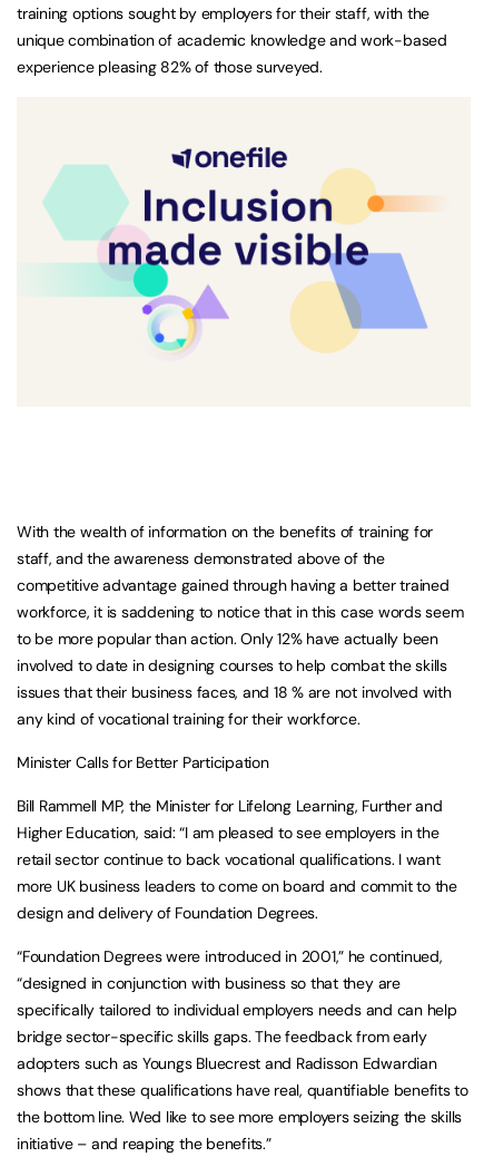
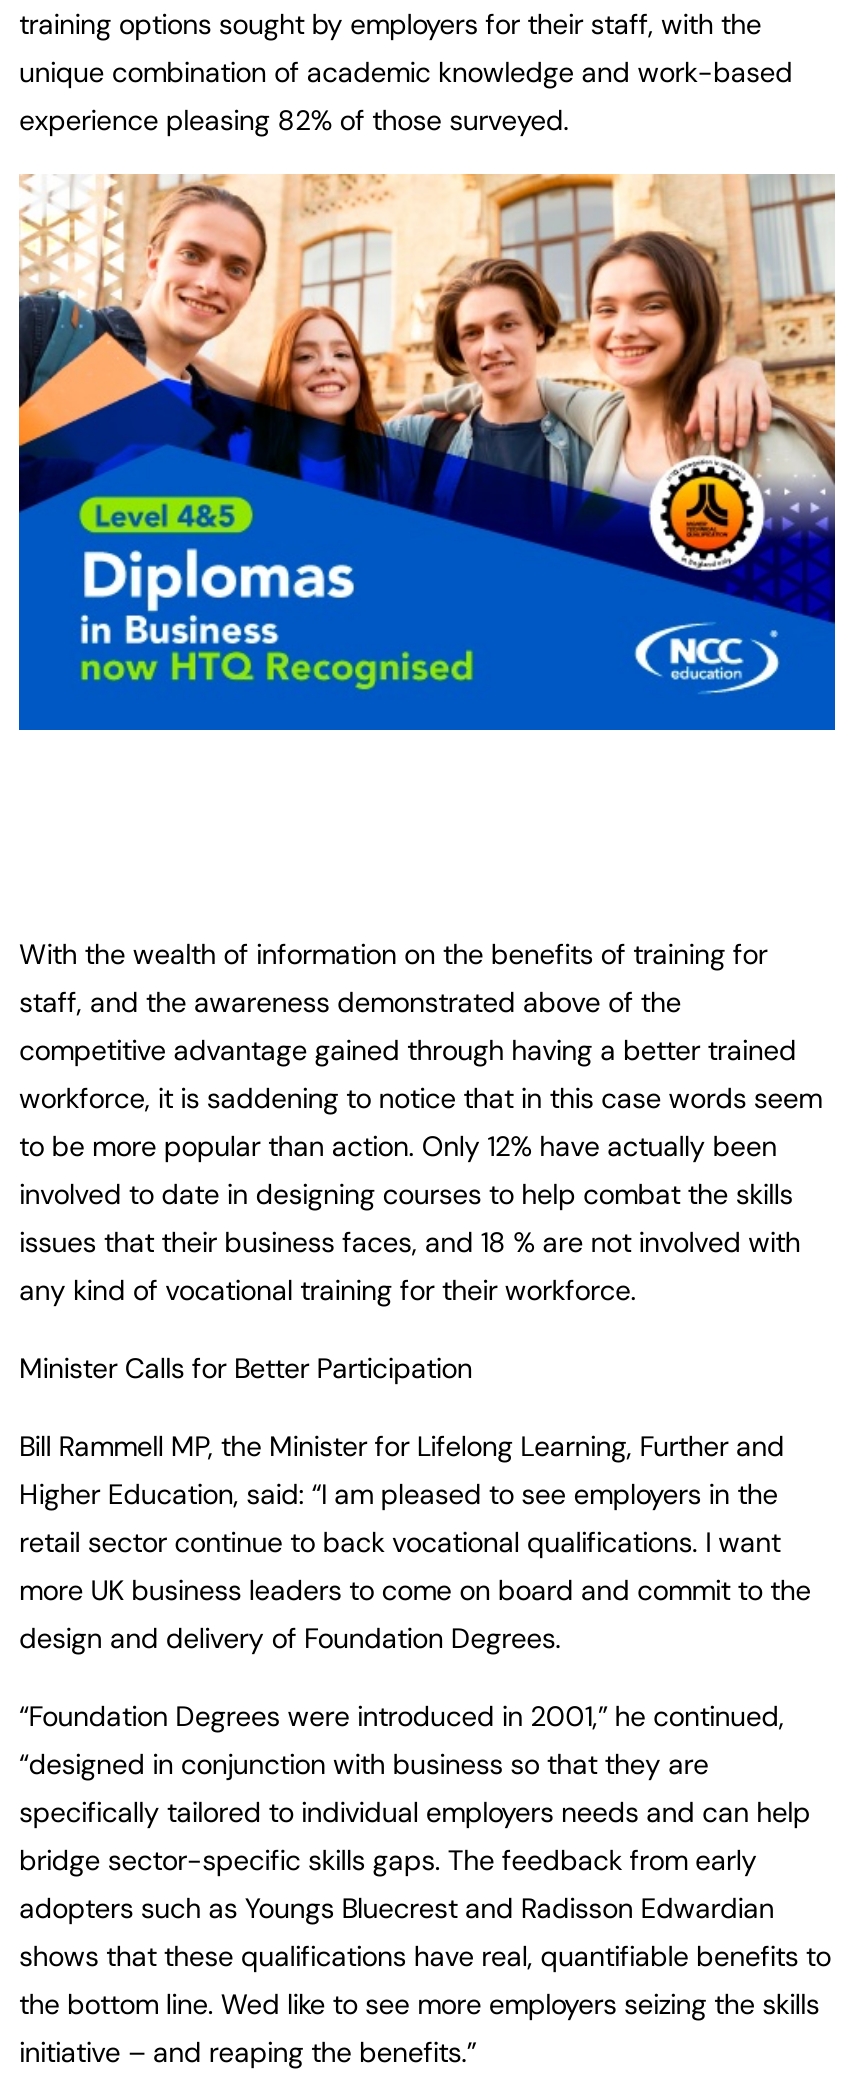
- [image]
+ [image]
